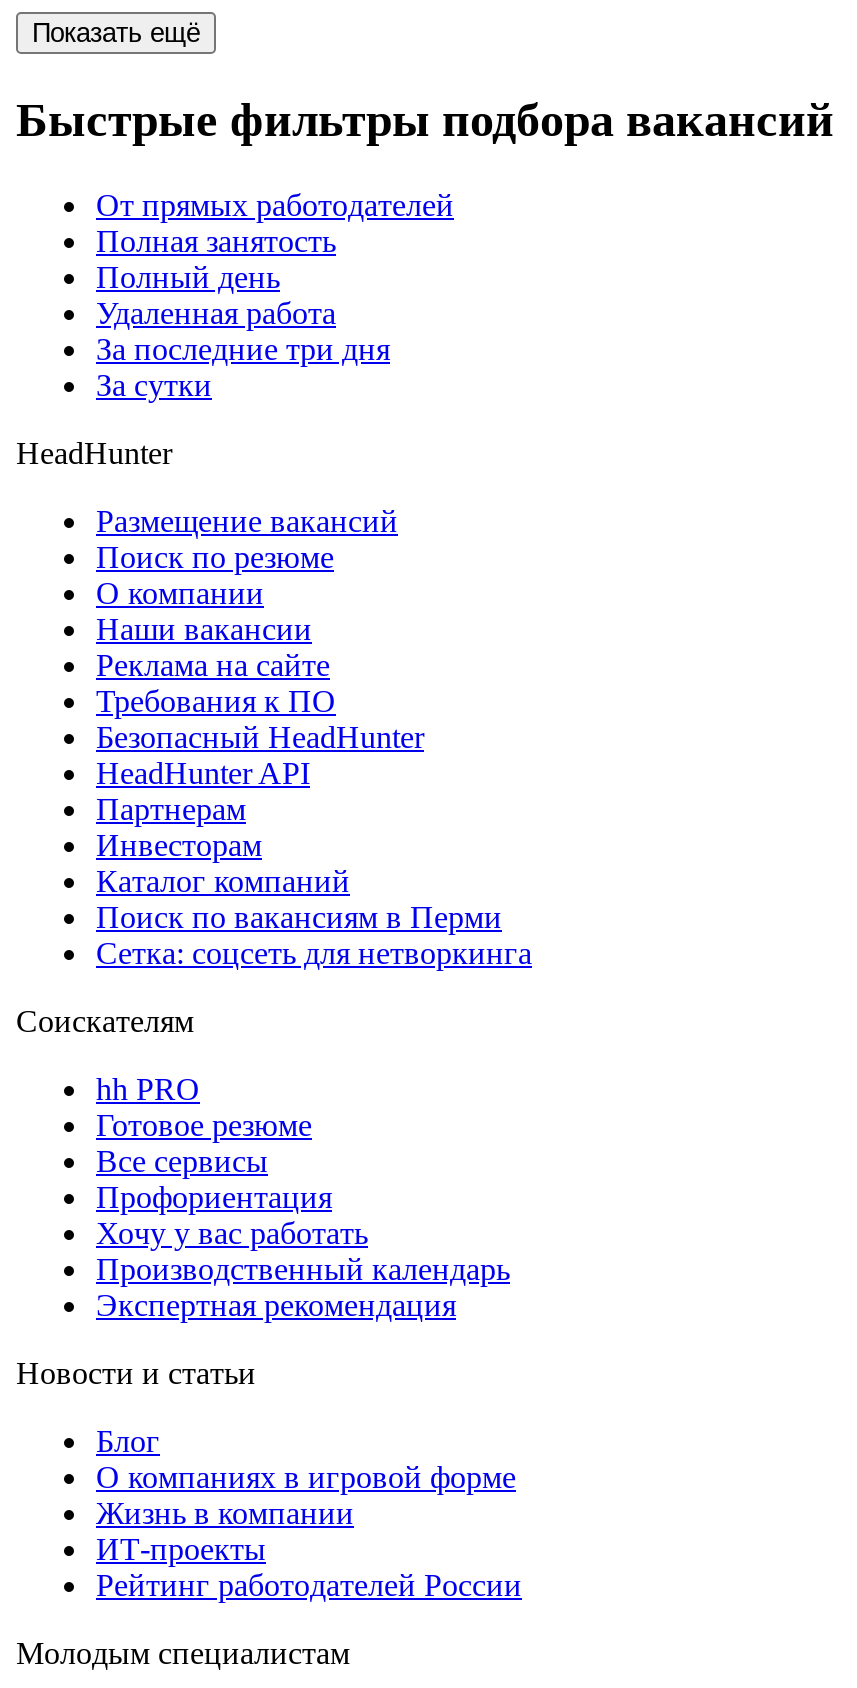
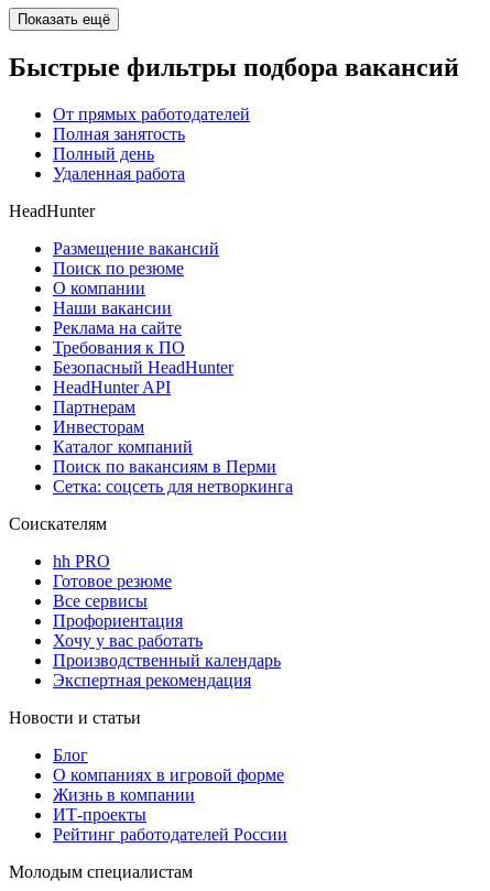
- За последние три дня
- За сутки
